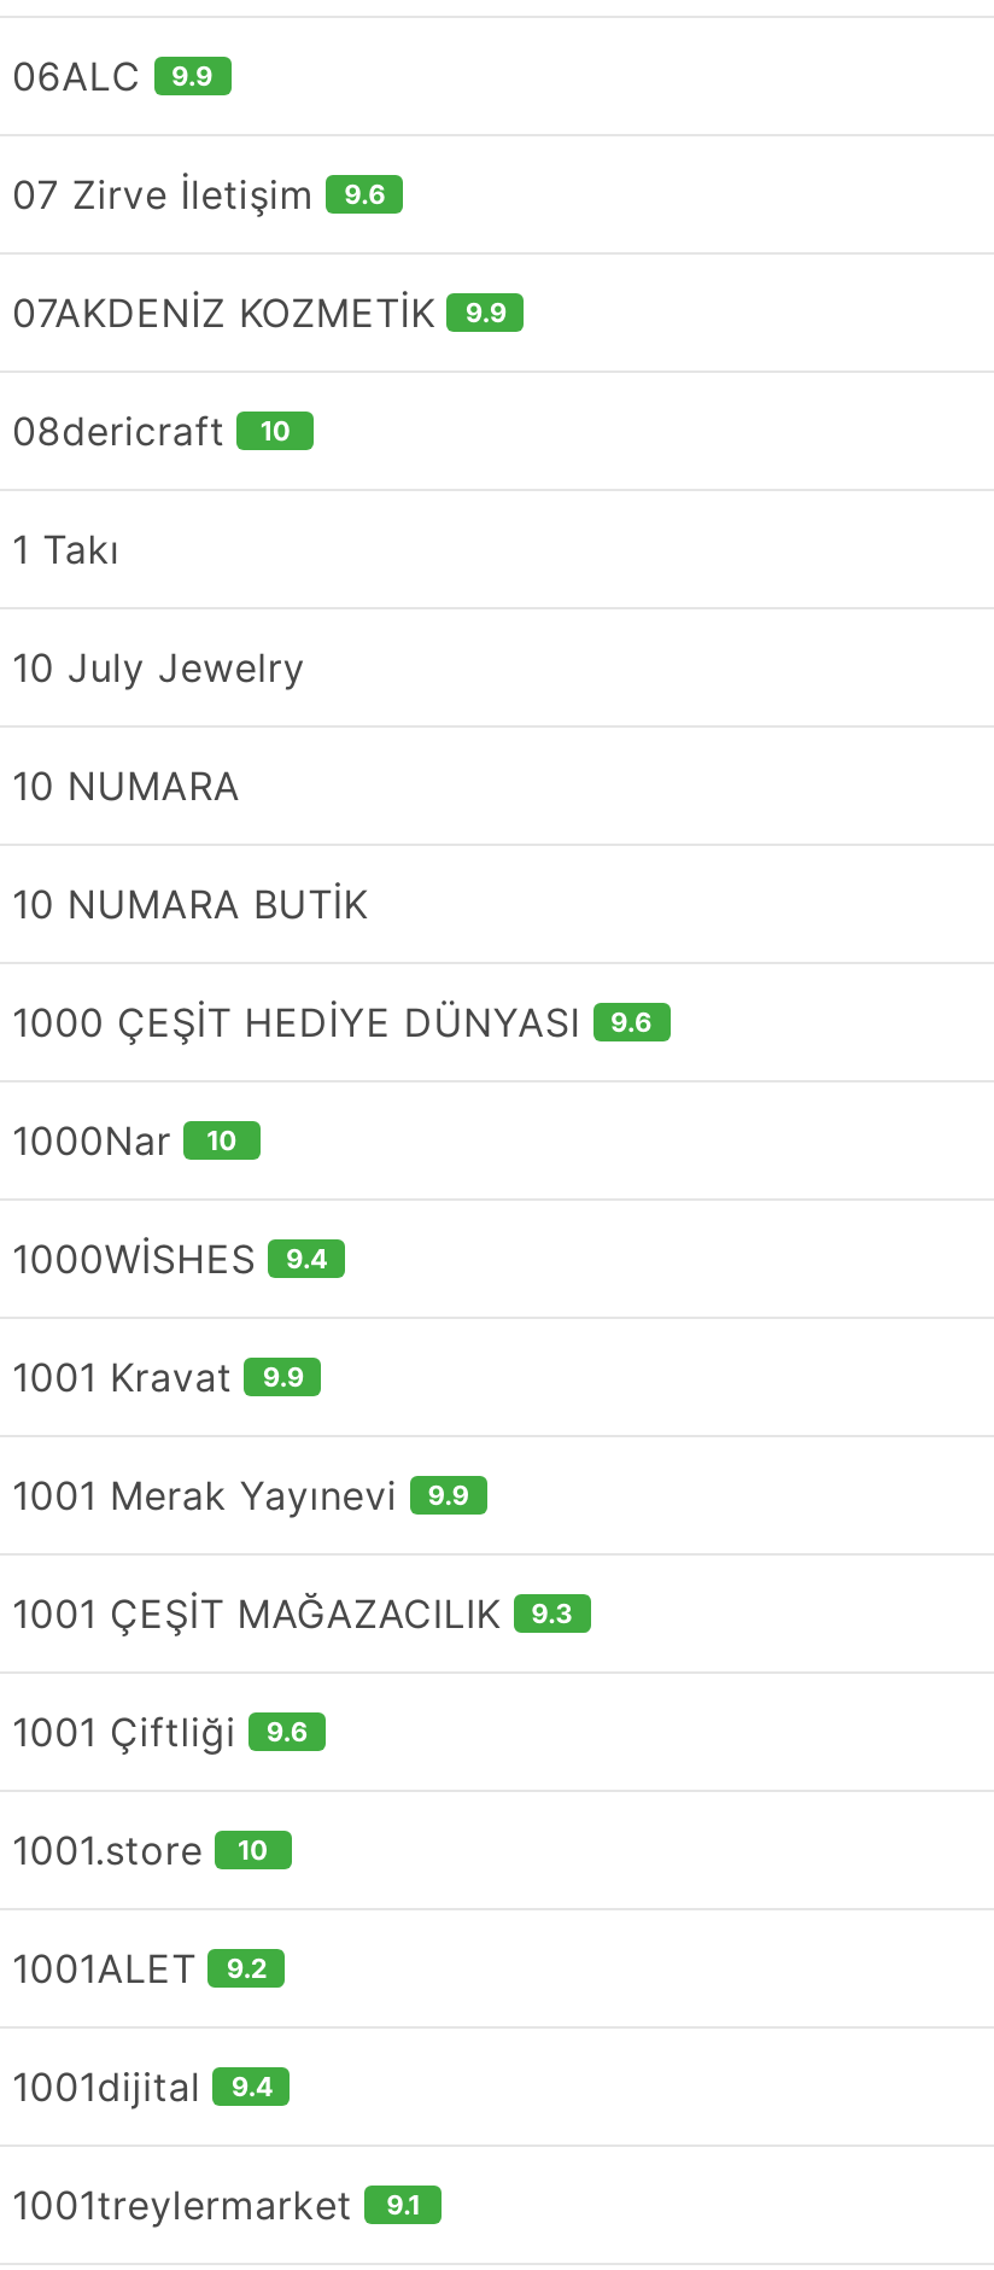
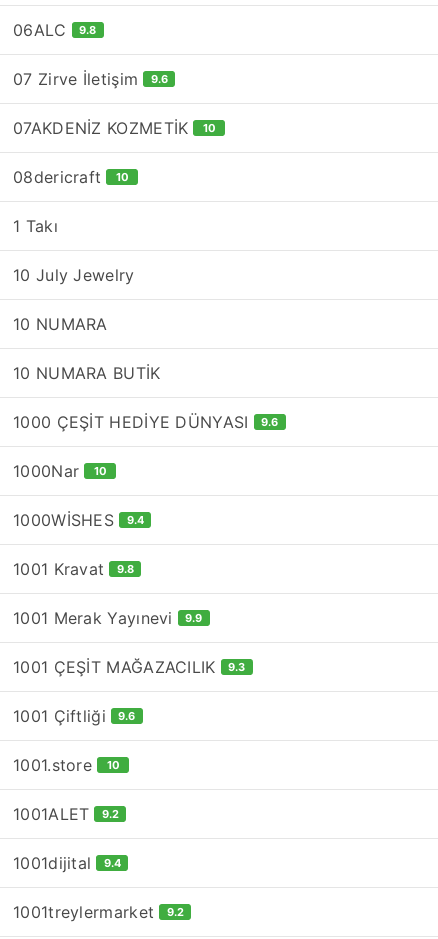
- 06ALC 9.9
+ 06ALC 9.8

- 07AKDENİZ KOZMETİK 9.9
+ 07AKDENİZ KOZMETİK 10

- 1001 Kravat 9.9
+ 1001 Kravat 9.8

- 1001treylermarket 9.1
+ 1001treylermarket 9.2
